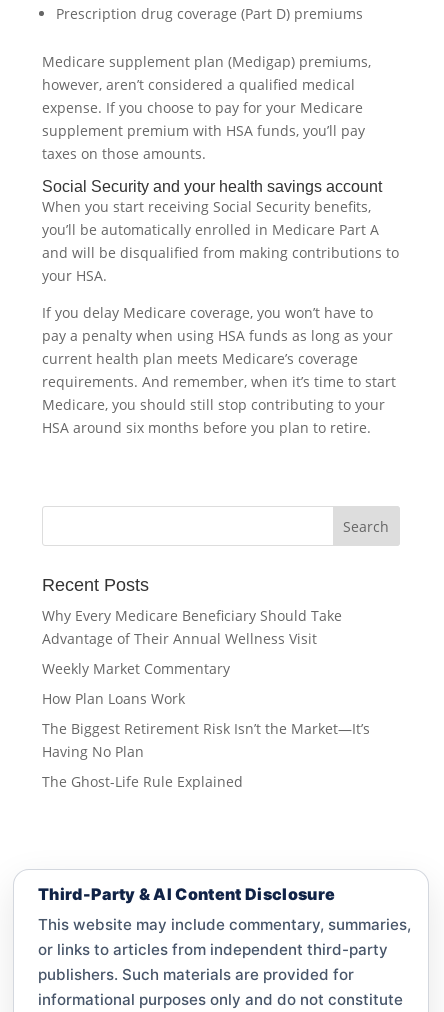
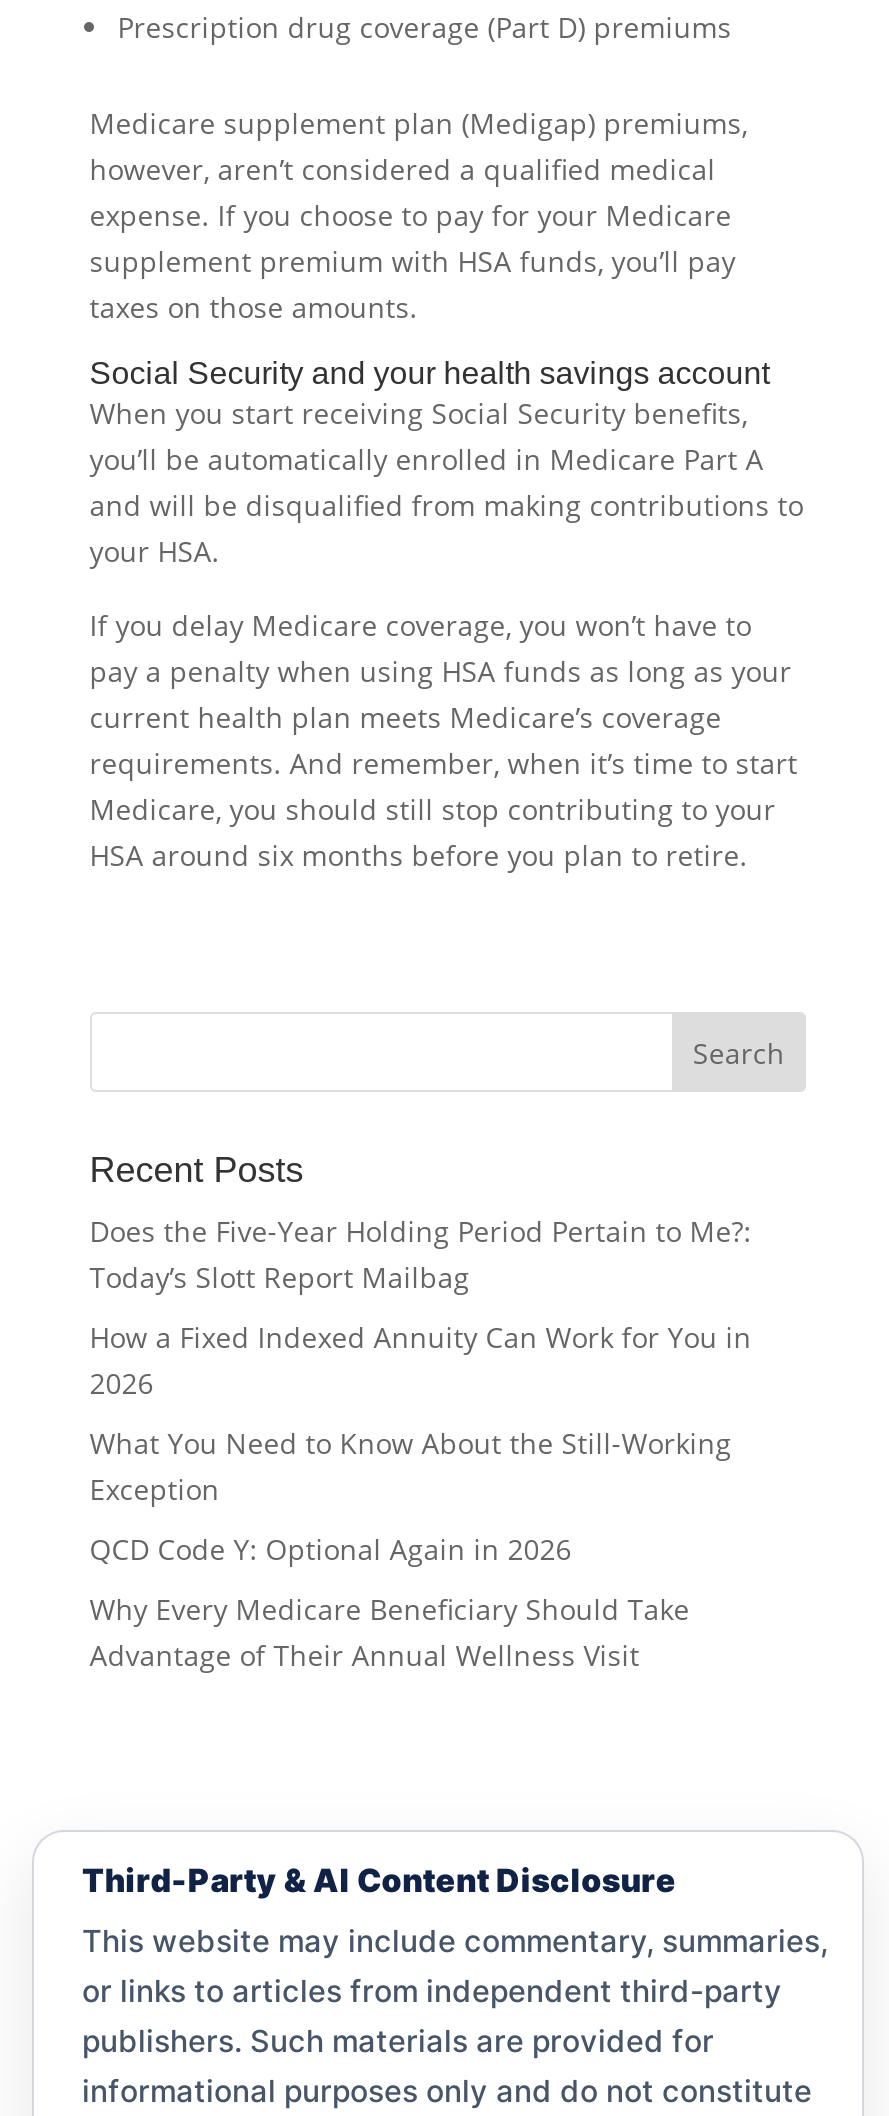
+ Does the Five-Year Holding Period Pertain to Me?:
+ Today’s Slott Report Mailbag
+ How a Fixed Indexed Annuity Can Work for You in
+ 2026
+ What You Need to Know About the Still-Working
+ Exception
+ QCD Code Y: Optional Again in 2026

moved down: Why Every Medicare Beneficiary Should Take | Advantage of Their Annual Wellness Visit

- Weekly Market Commentary
- How Plan Loans Work
- The Biggest Retirement Risk Isn’t the Market—It’s
- Having No Plan
- The Ghost-Life Rule Explained
